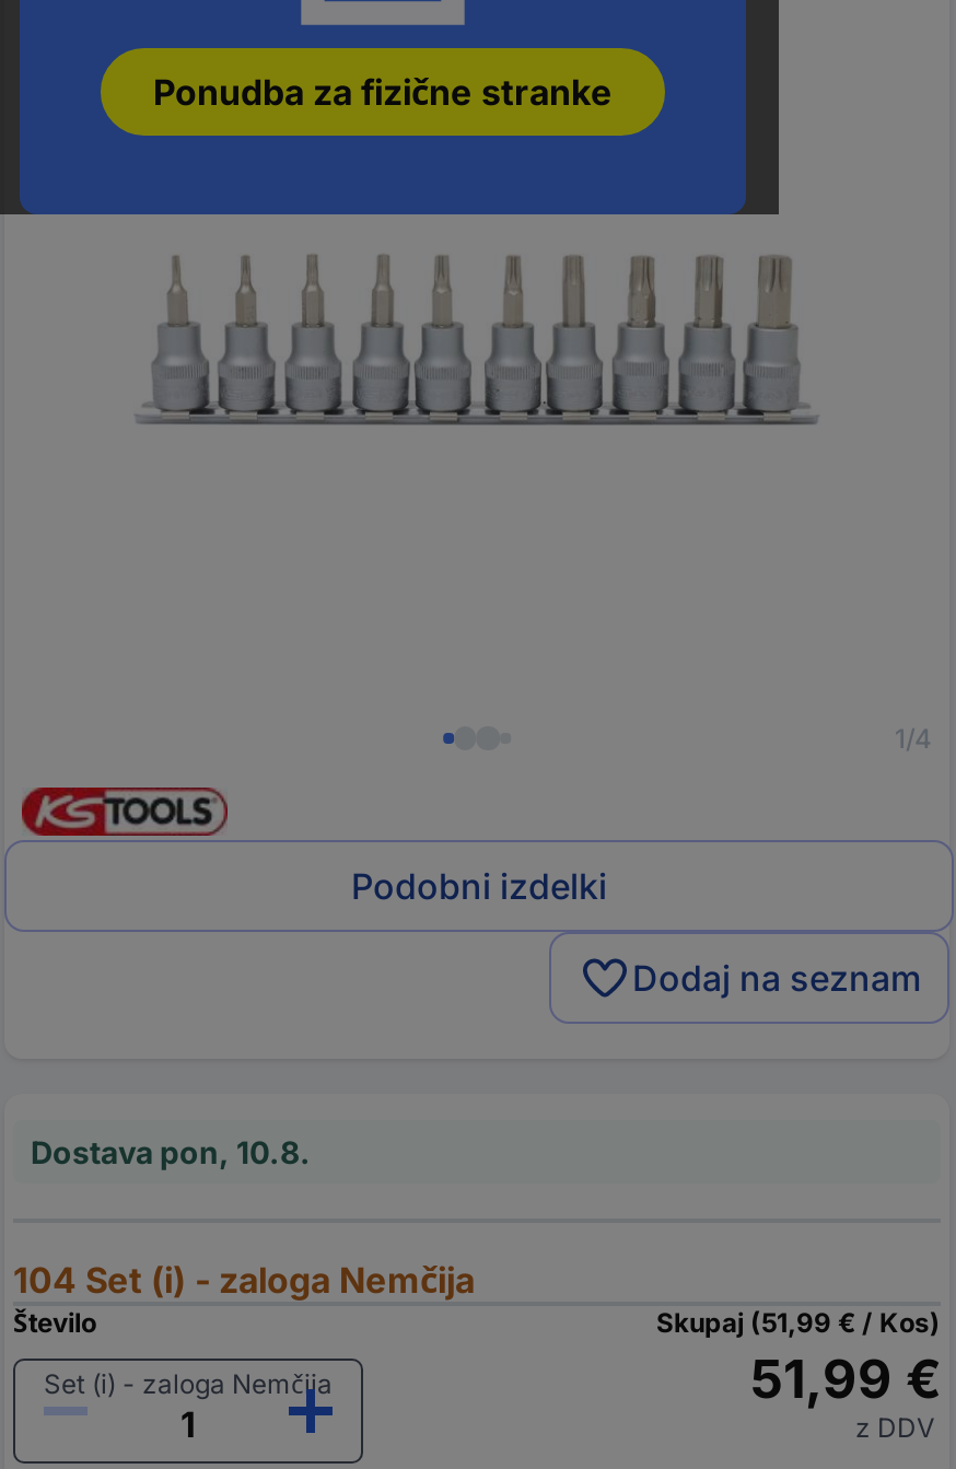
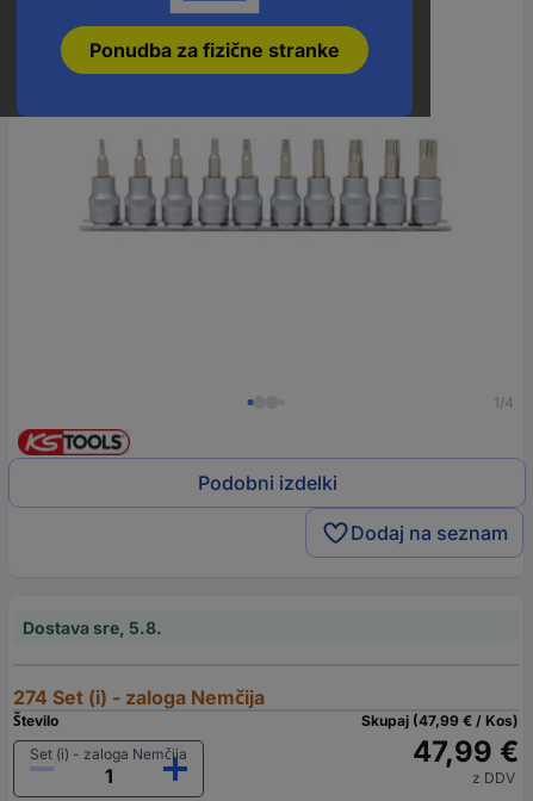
- Dostava pon, 10.8.
+ Dostava sre, 5.8.

- 104 Set (i) - zaloga Nemčija
+ 274 Set (i) - zaloga Nemčija

- Skupaj (51,99 € / Kos)
+ Skupaj (47,99 € / Kos)

- 51,99 €
+ 47,99 €
